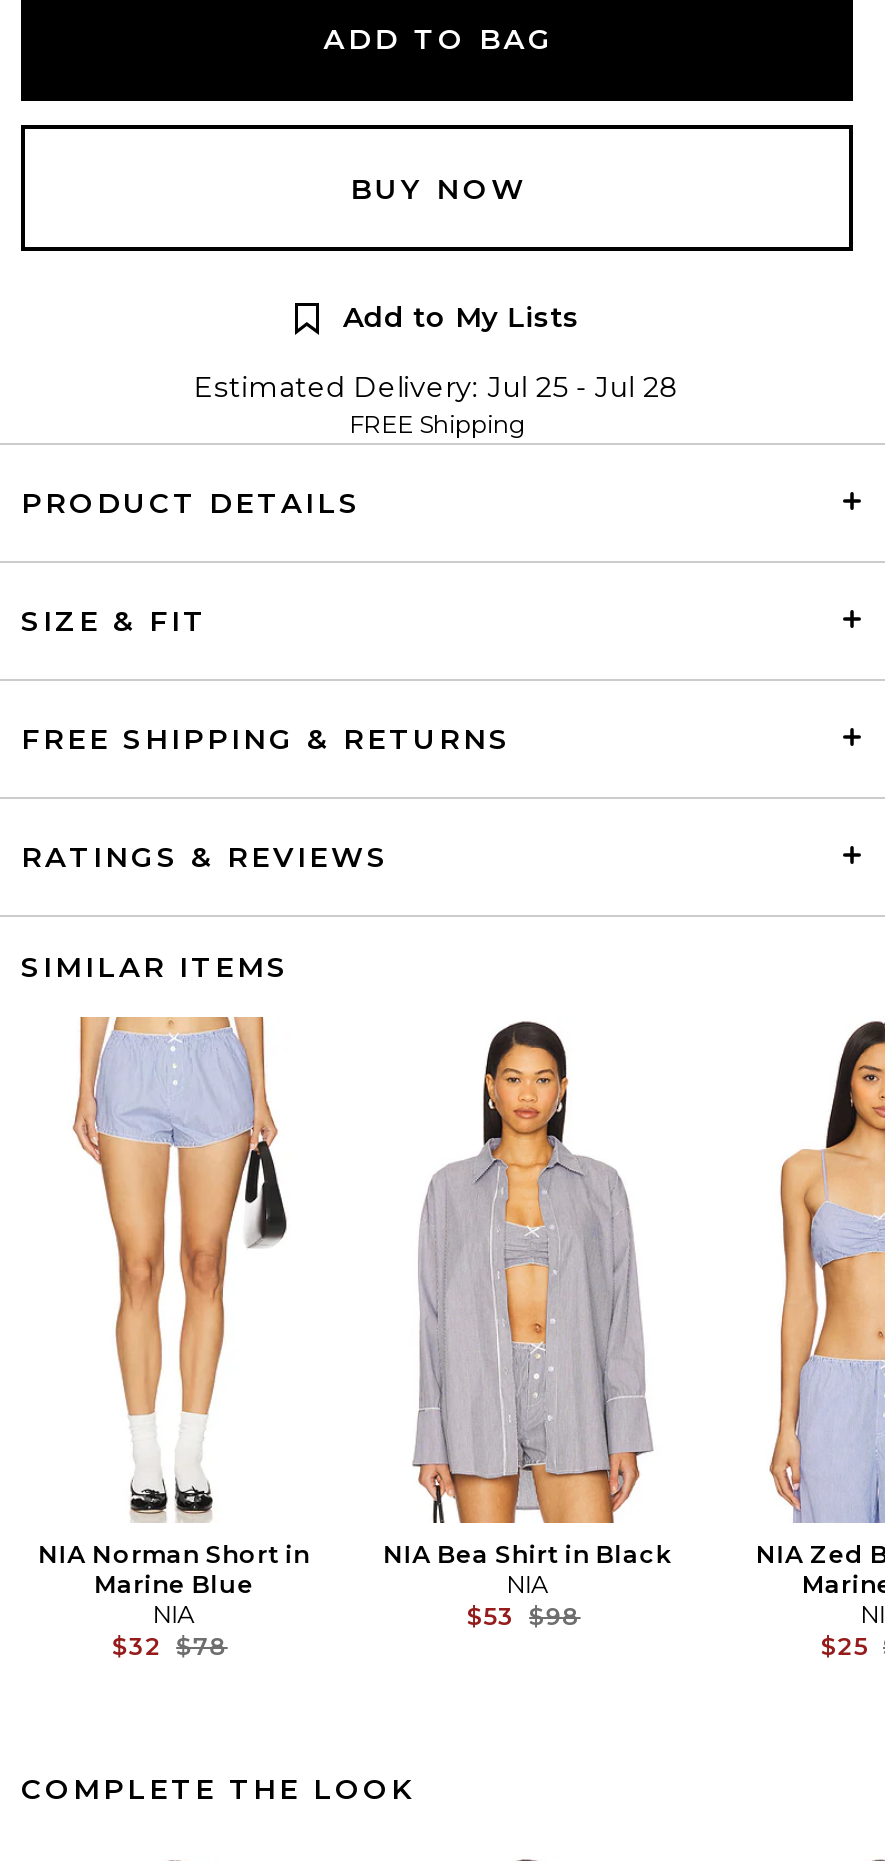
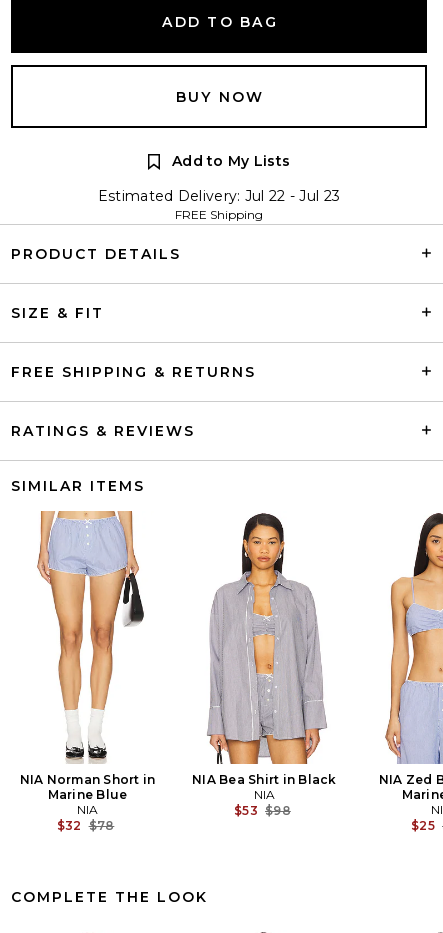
- Estimated Delivery: Jul 25 - Jul 28
+ Estimated Delivery: Jul 22 - Jul 23
